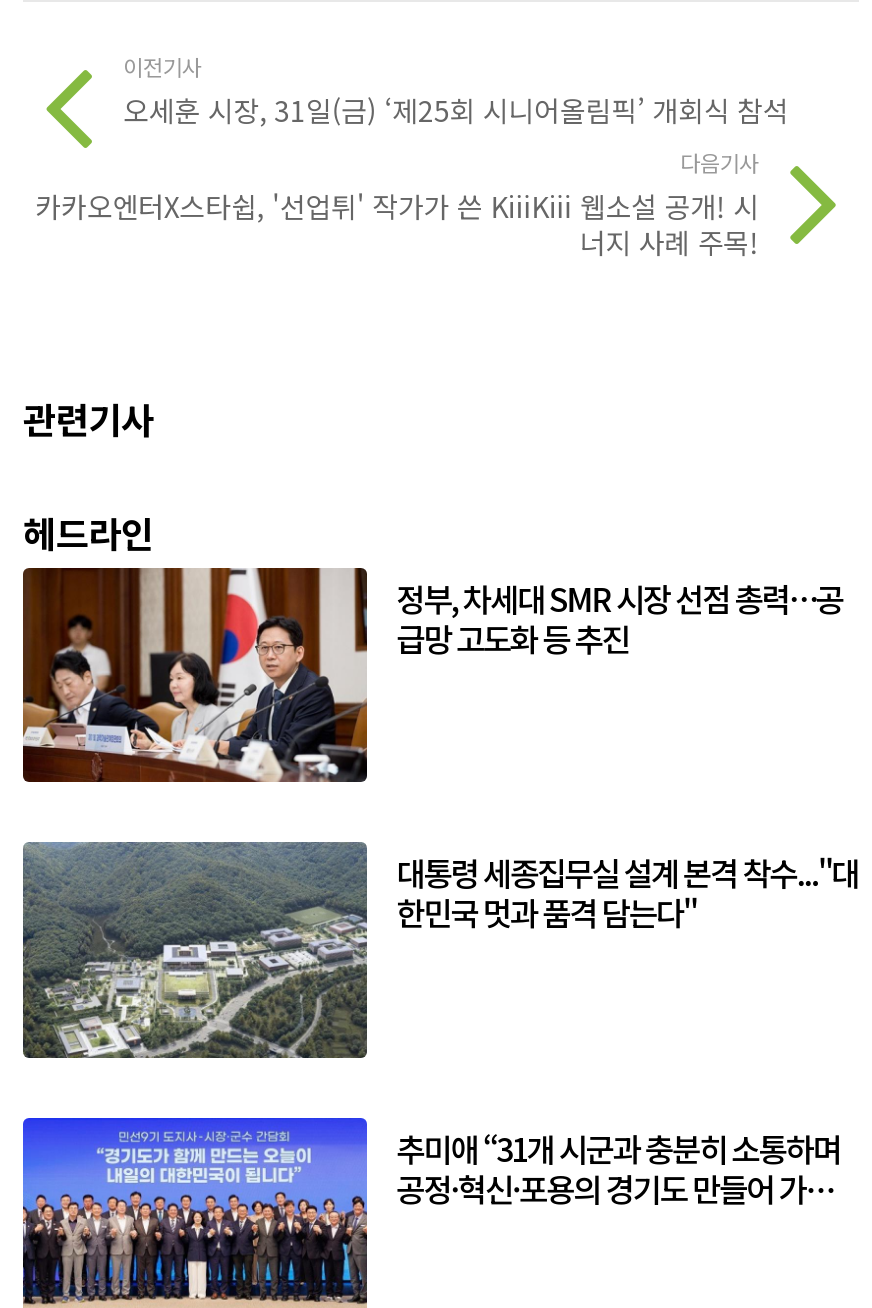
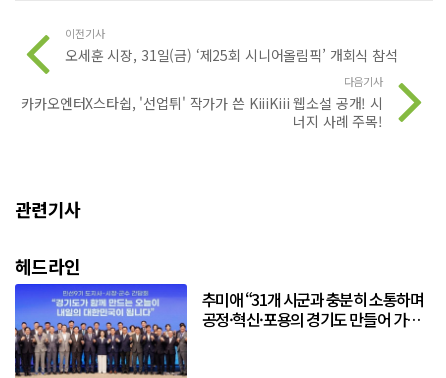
- [image]
- 정부, 차세대 SMR 시장 선점 총력…공
- 급망 고도화 등 추진

- [image]
- 대통령 세종집무실 설계 본격 착수..."대
- 한민국 멋과 품격 담는다"
